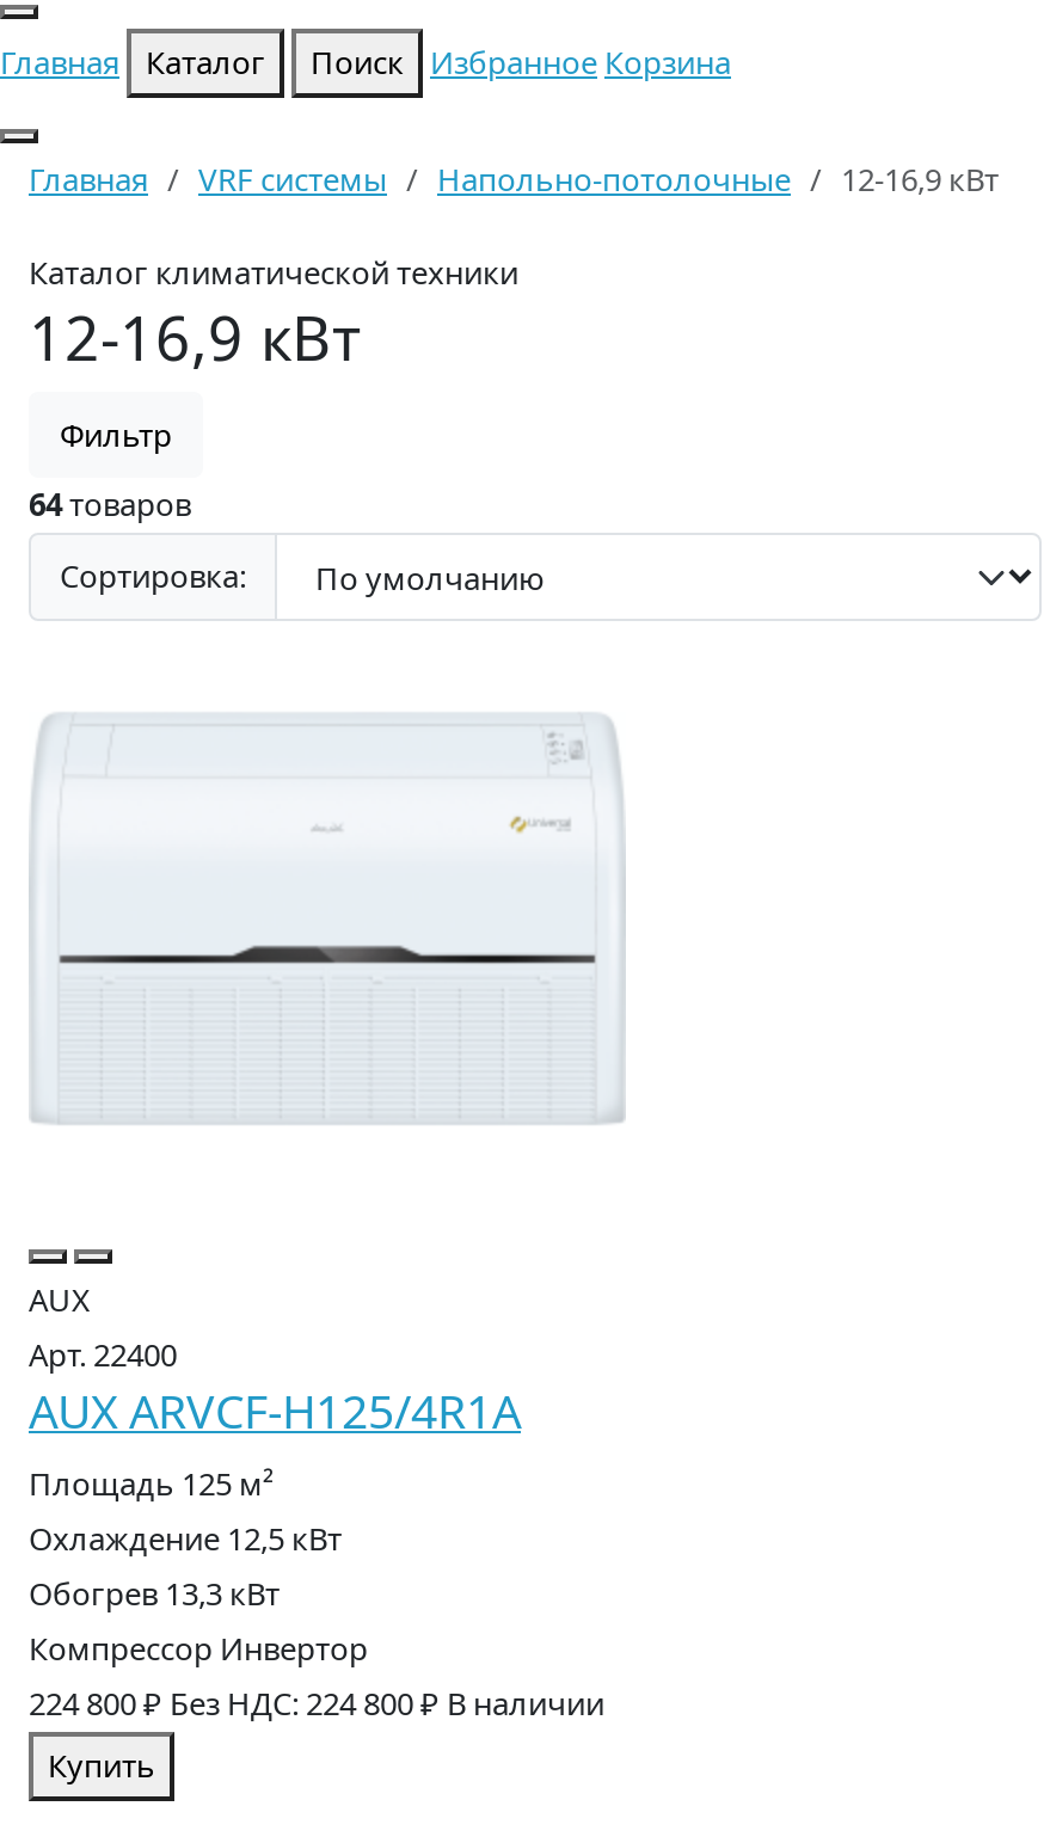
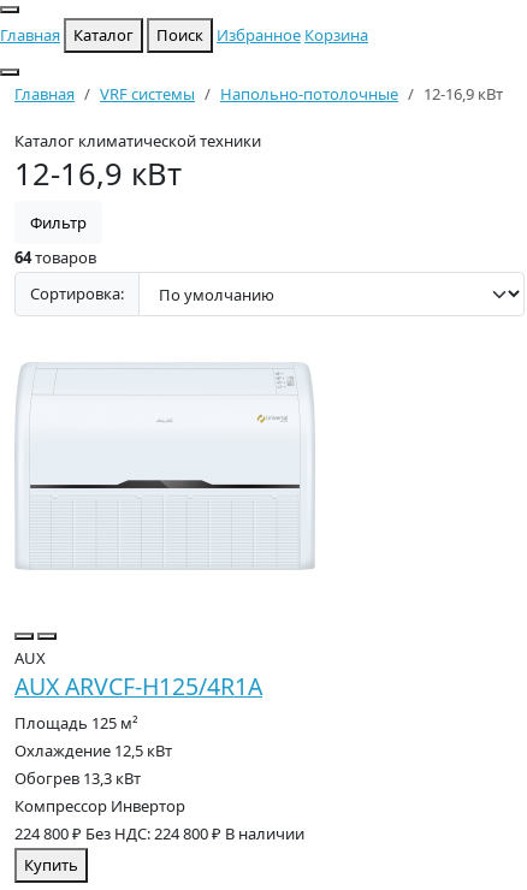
- Арт. 22400
